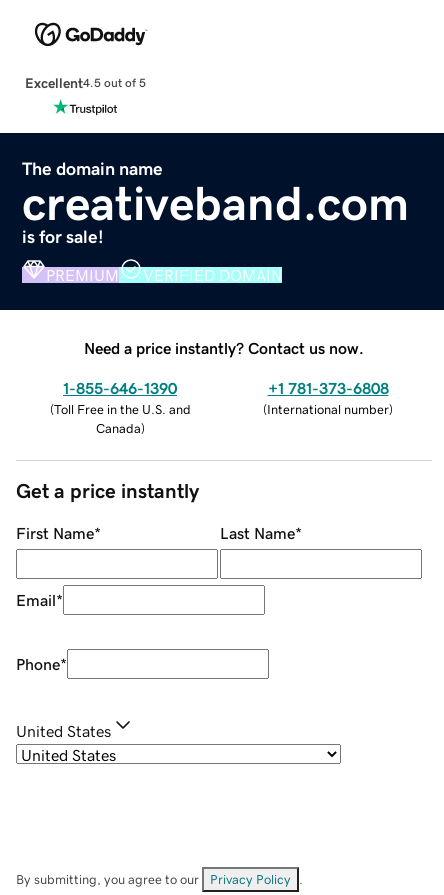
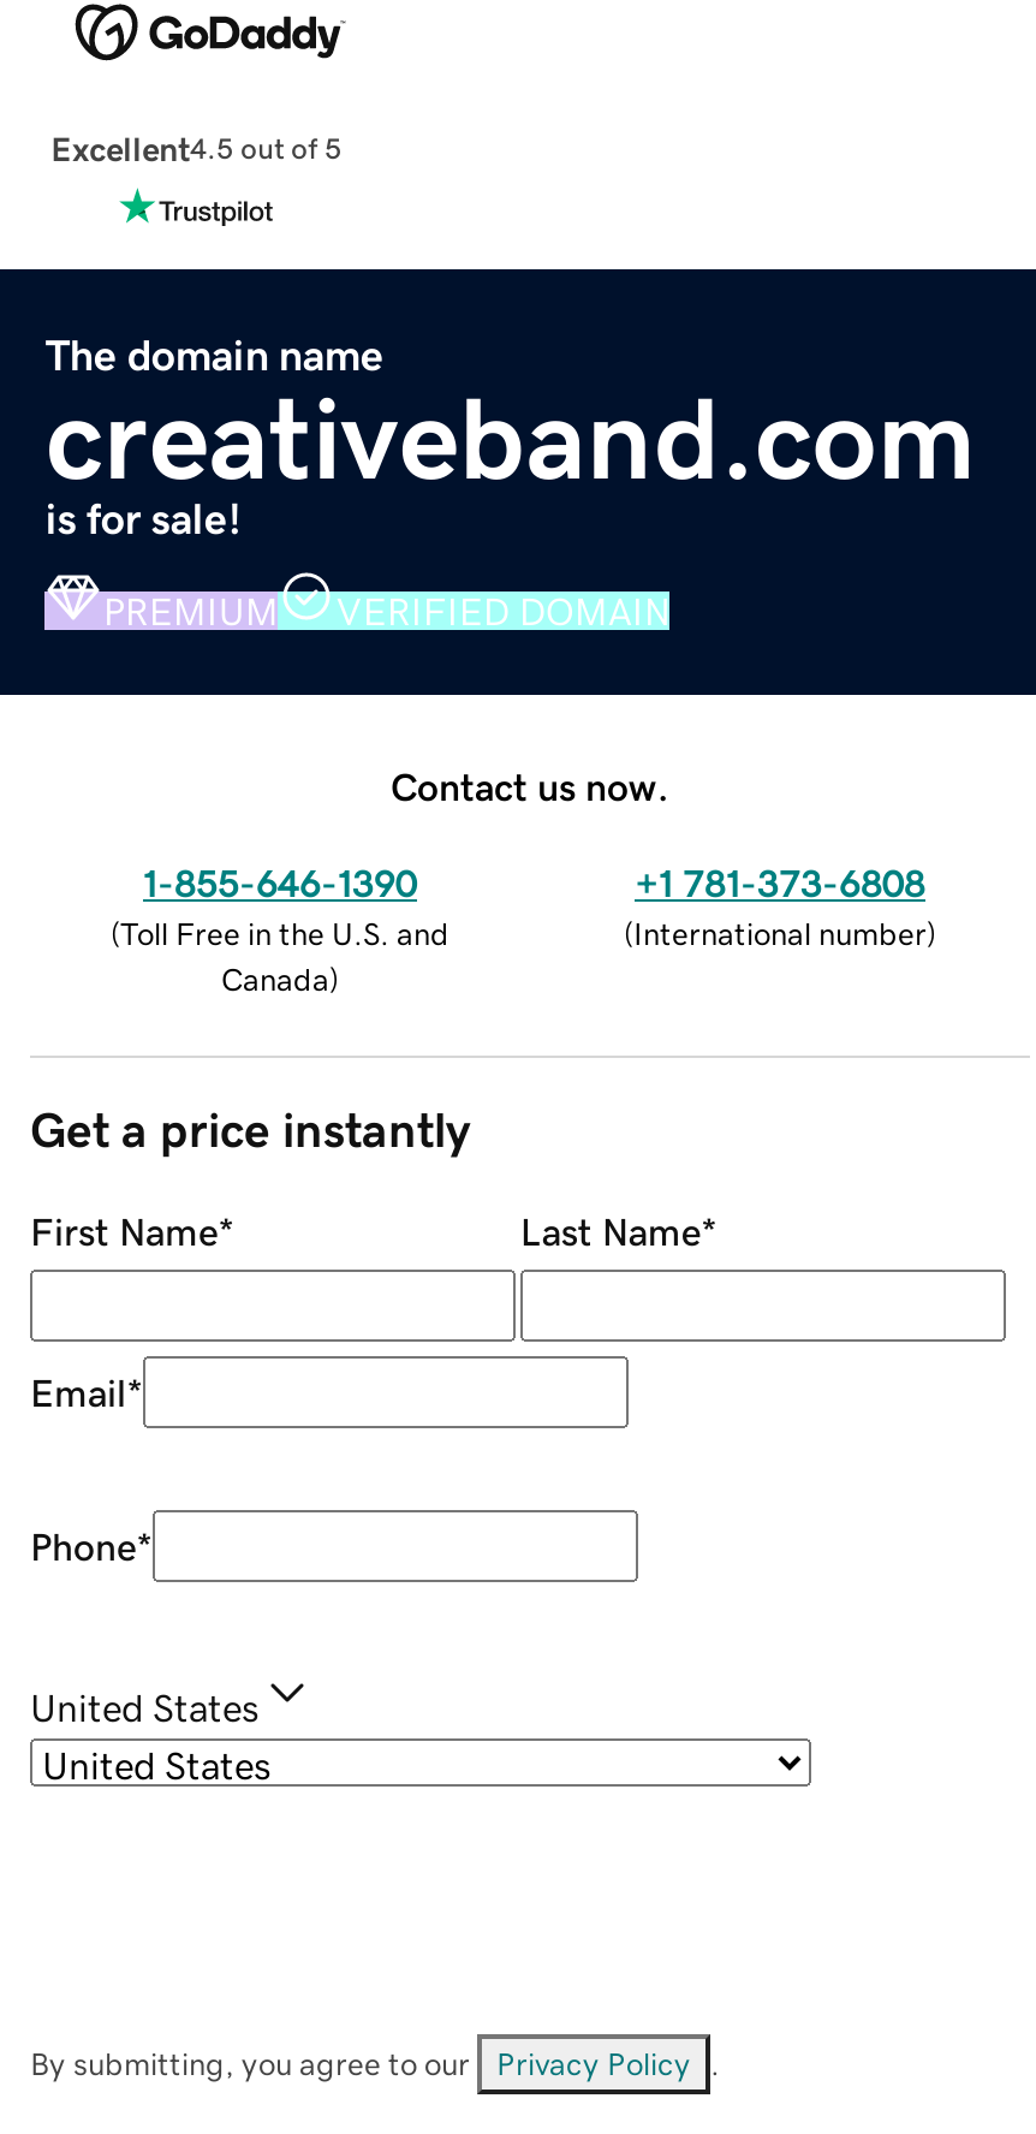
- Need a price instantly? Contact us now.
+ Contact us now.
